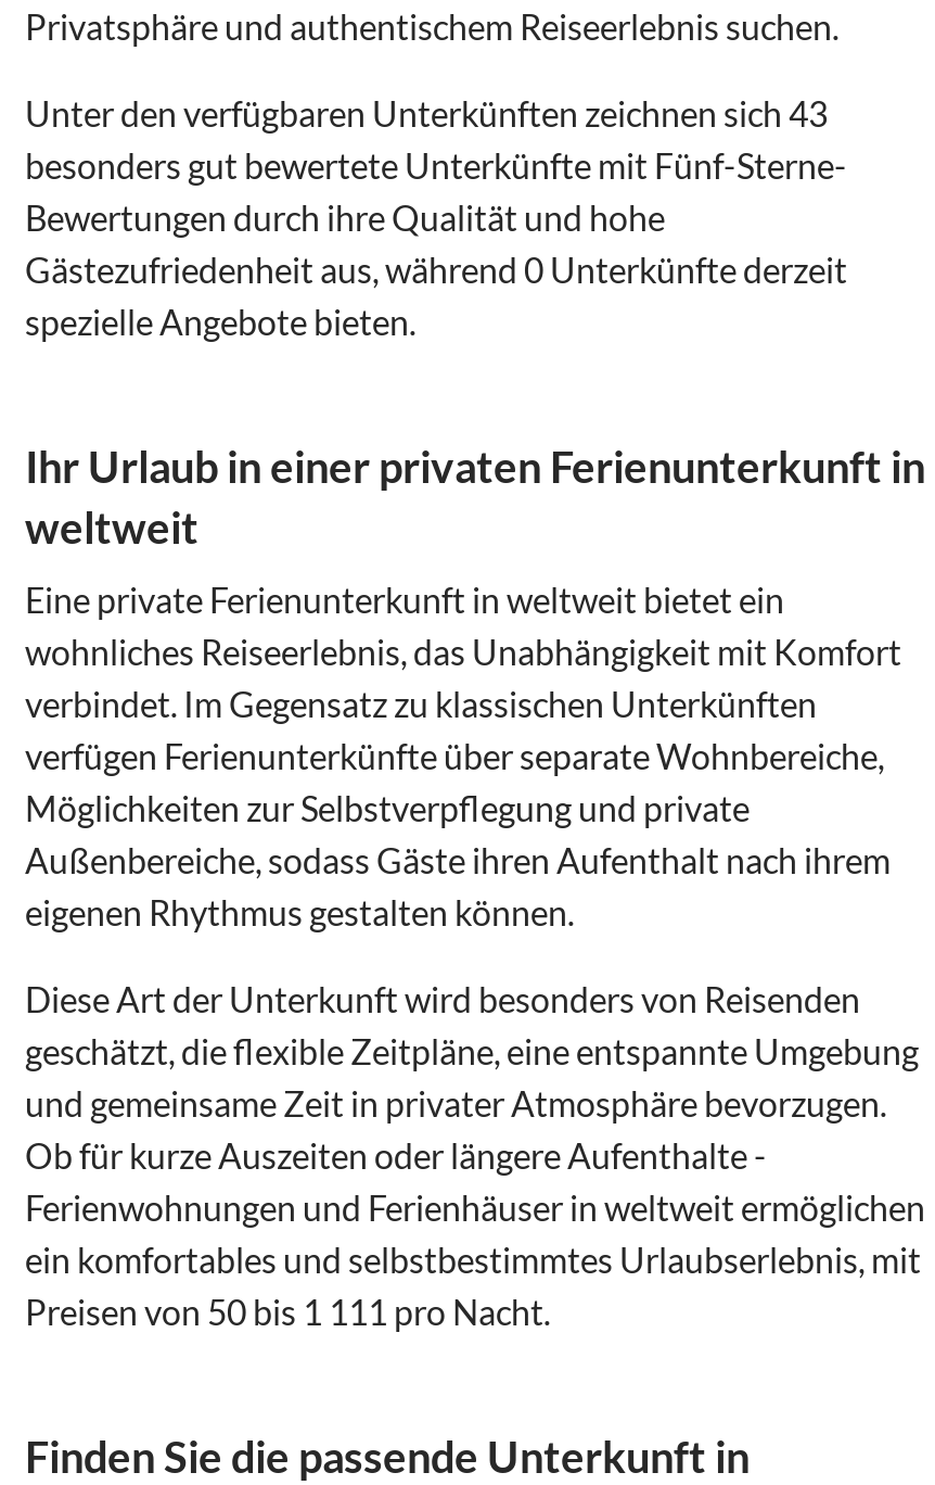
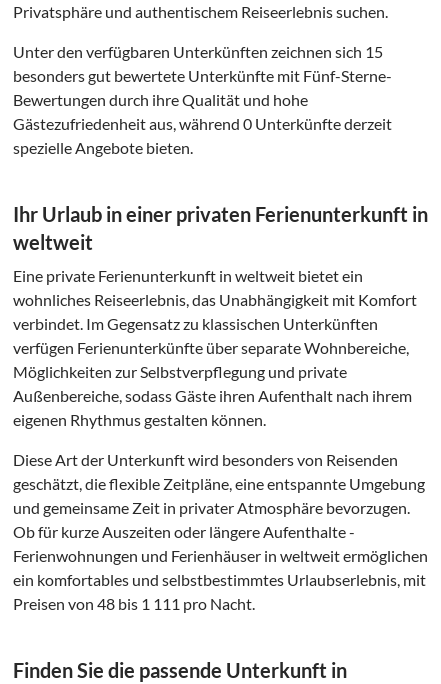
- Unter den verfügbaren Unterkünften zeichnen sich 43
+ Unter den verfügbaren Unterkünften zeichnen sich 15

- Preisen von 50 bis 1 111 pro Nacht.
+ Preisen von 48 bis 1 111 pro Nacht.
